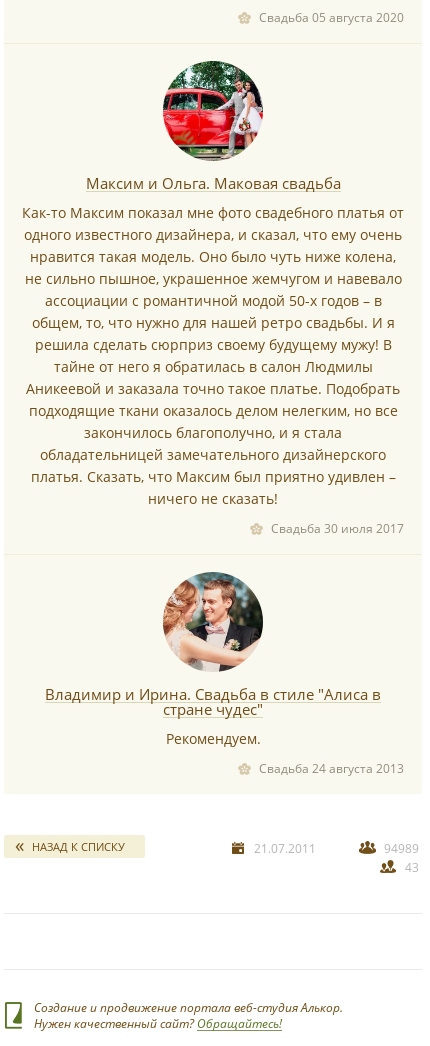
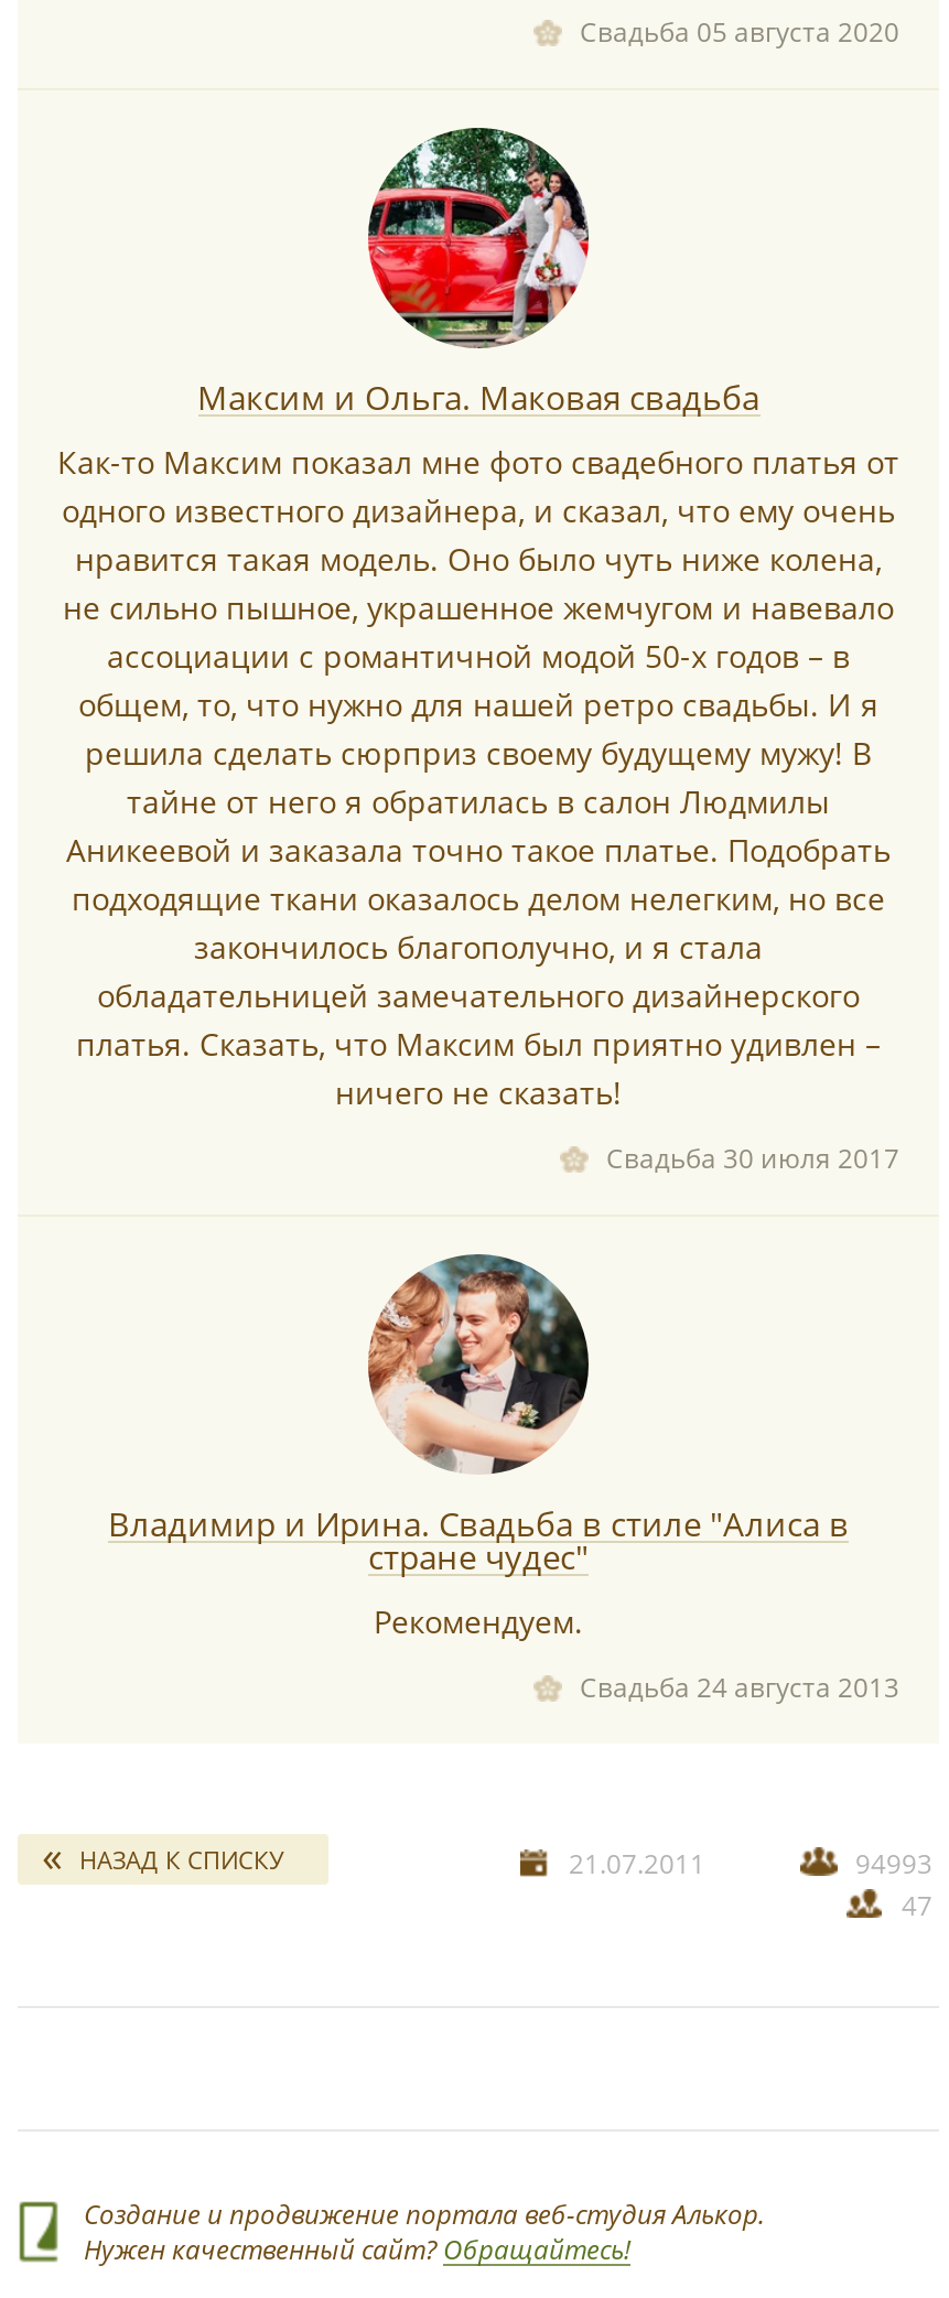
- 94989
+ 94993

- 43
+ 47
